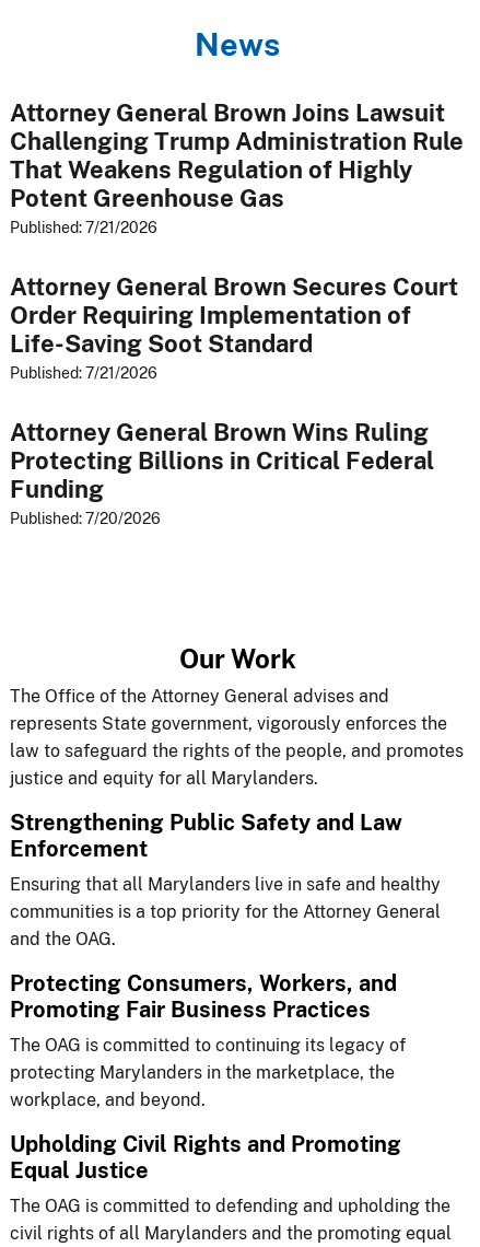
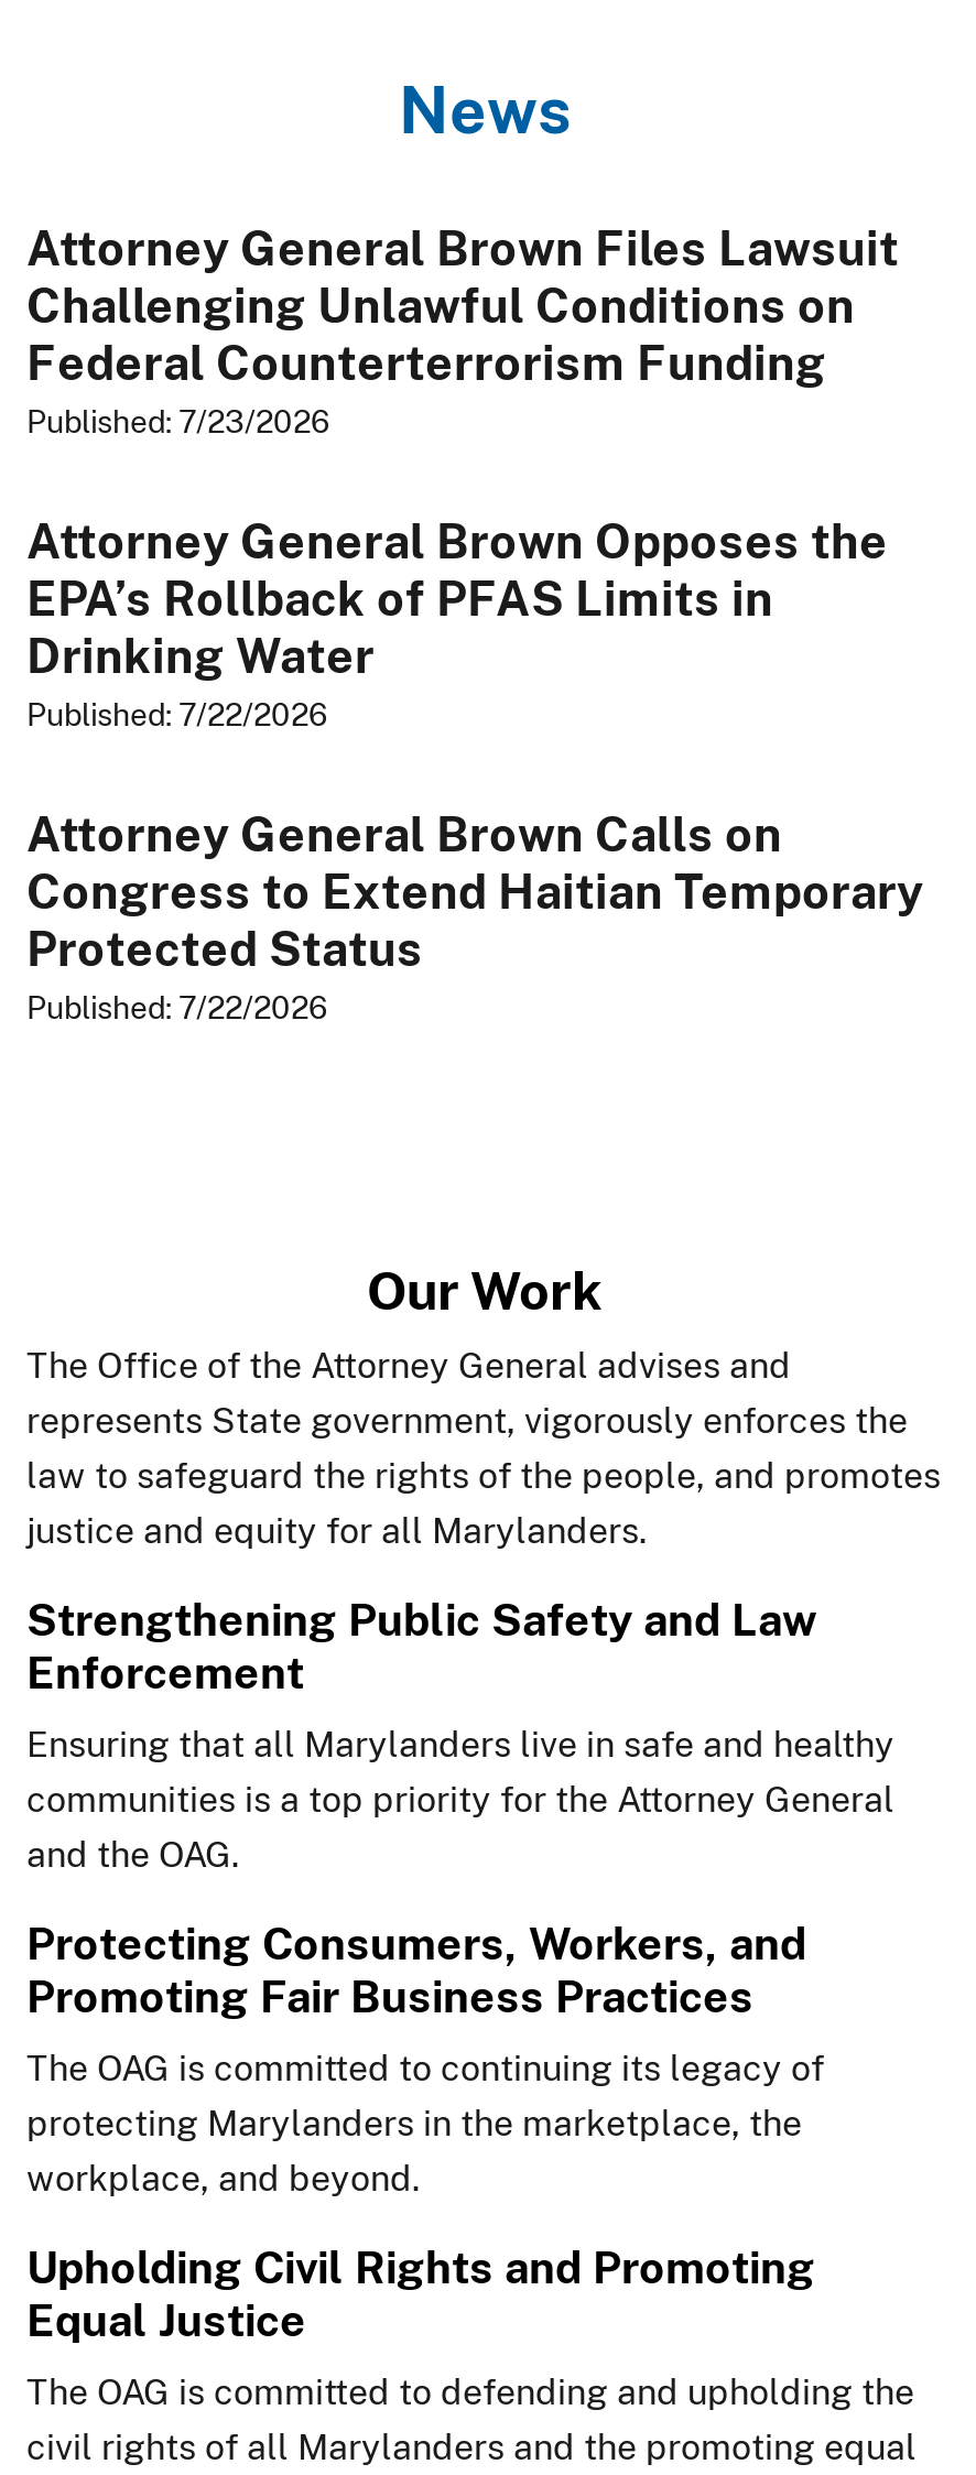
- Attorney General Brown Joins Lawsuit
- Challenging Trump Administration Rule
- That Weakens Regulation of Highly
- Potent Greenhouse Gas
- Published: 7/21/2026
+ Attorney General Brown Files Lawsuit
+ Challenging Unlawful Conditions on
+ Federal Counterterrorism Funding
+ Published: 7/23/2026

- Attorney General Brown Secures Court
- Order Requiring Implementation of
- Life-Saving Soot Standard
- Published: 7/21/2026
+ Attorney General Brown Opposes the
+ EPA’s Rollback of PFAS Limits in
+ Drinking Water
+ Published: 7/22/2026

- Attorney General Brown Wins Ruling
- Protecting Billions in Critical Federal
- Funding
- Published: 7/20/2026
+ Attorney General Brown Calls on
+ Congress to Extend Haitian Temporary
+ Protected Status
+ Published: 7/22/2026
